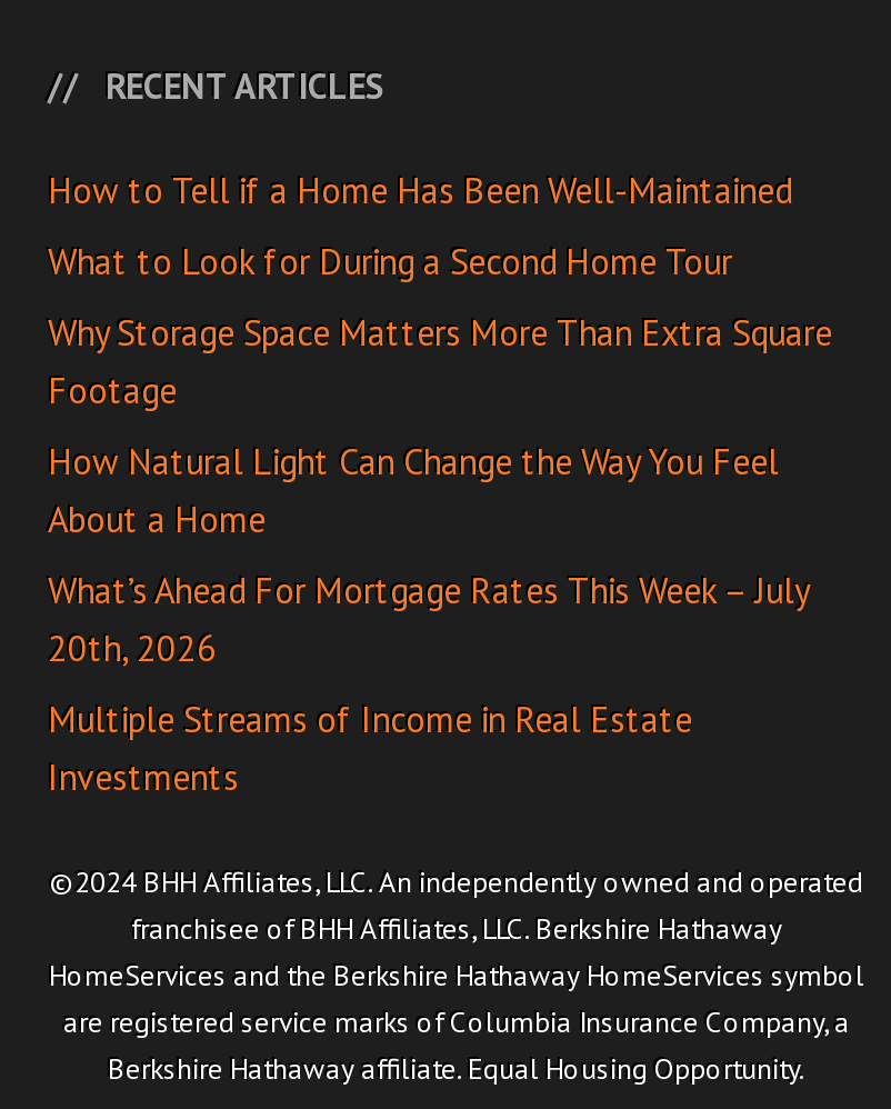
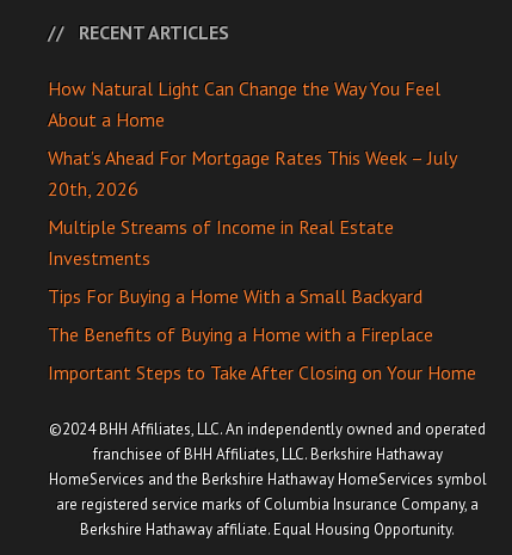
- How to Tell if a Home Has Been Well-Maintained
- What to Look for During a Second Home Tour
- Why Storage Space Matters More Than Extra Square
- Footage

moved up: How Natural Light Can Change the Way You Feel | About a Home | What’s Ahead For Mortgage Rates This Week – July | 20th, 2026 | Multiple Streams of Income in Real Estate | Investments

+ Tips For Buying a Home With a Small Backyard
+ The Benefits of Buying a Home with a Fireplace
+ Important Steps to Take After Closing on Your Home
